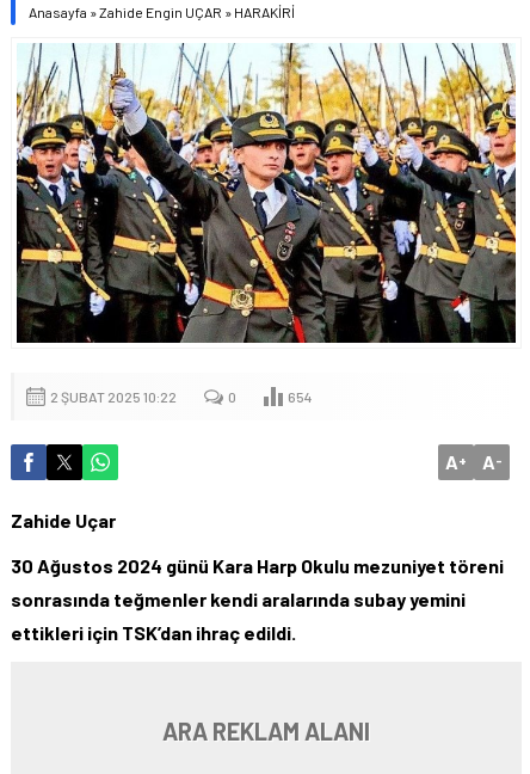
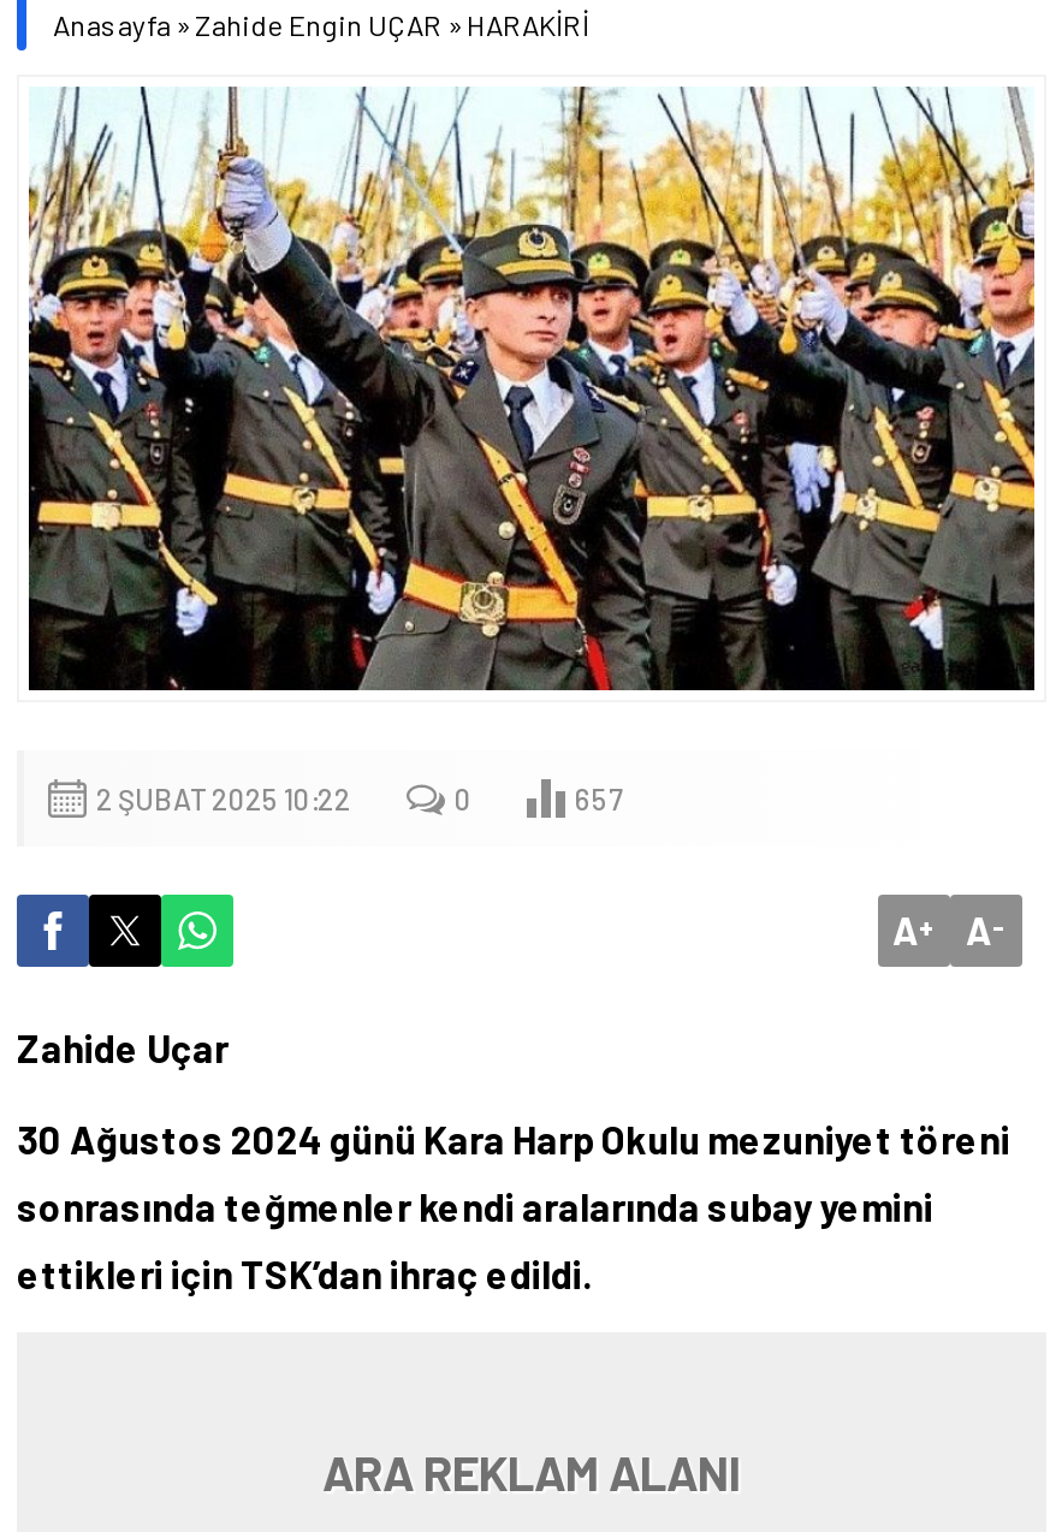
- 654
+ 657
